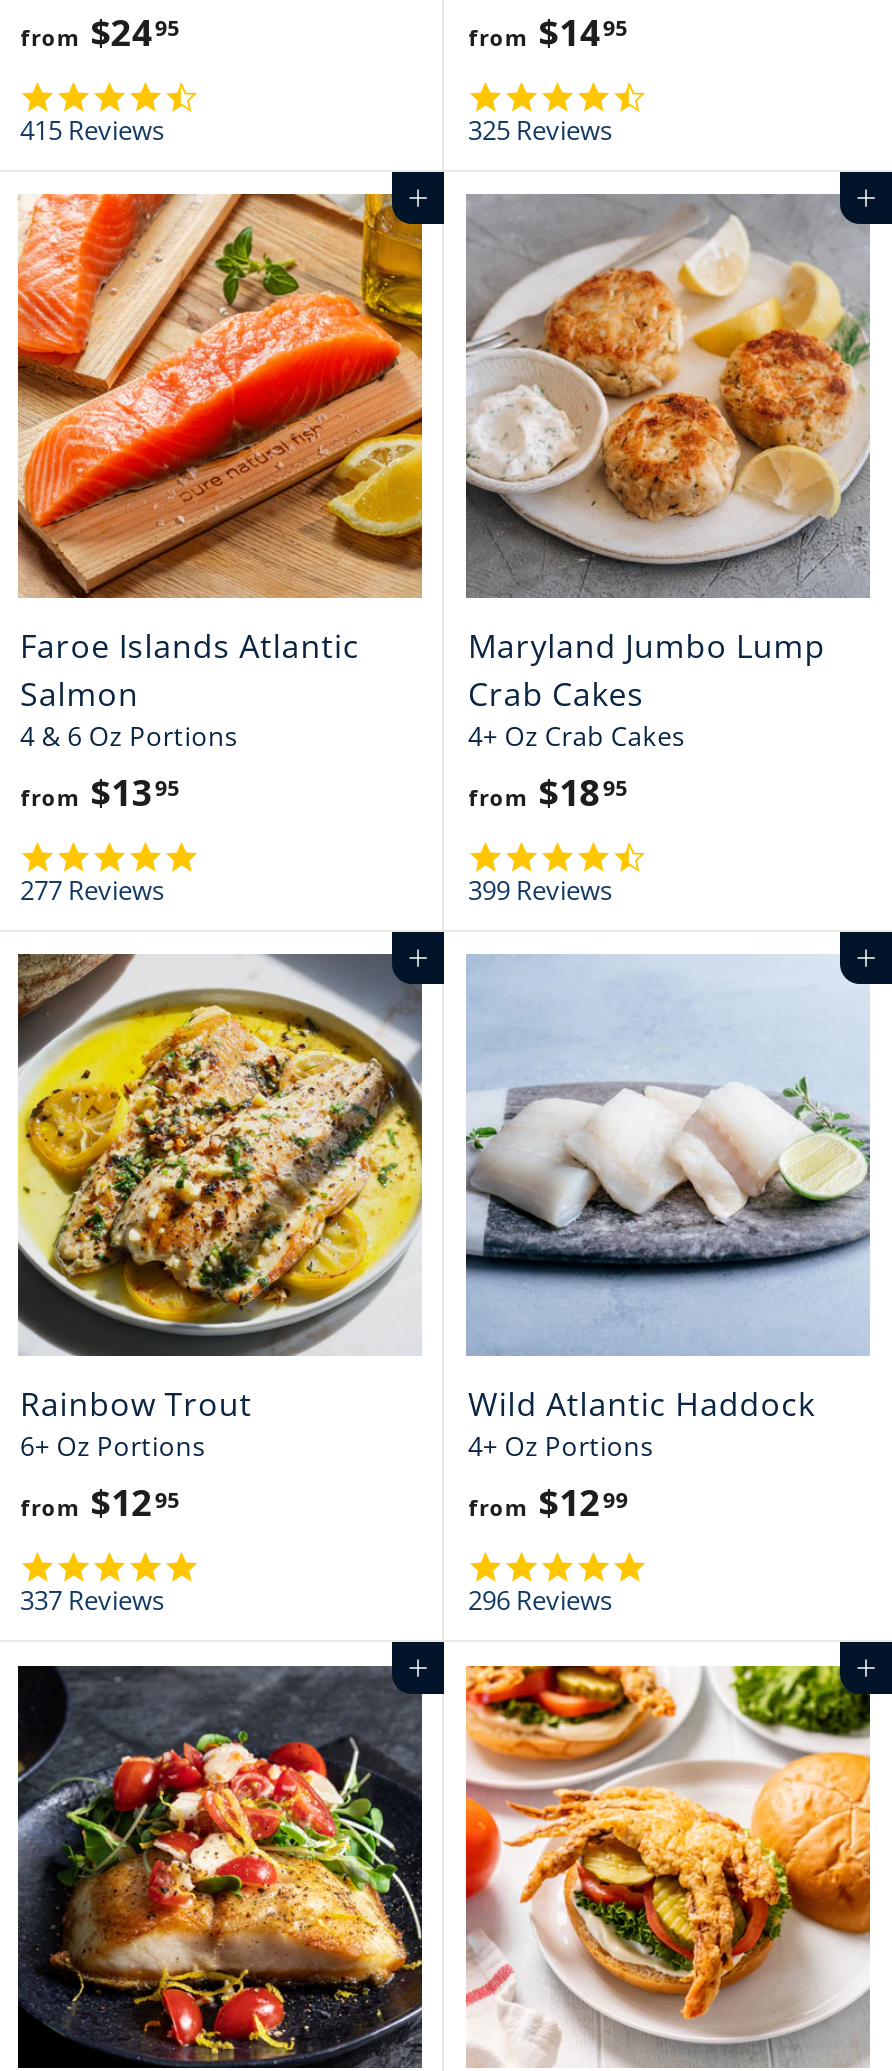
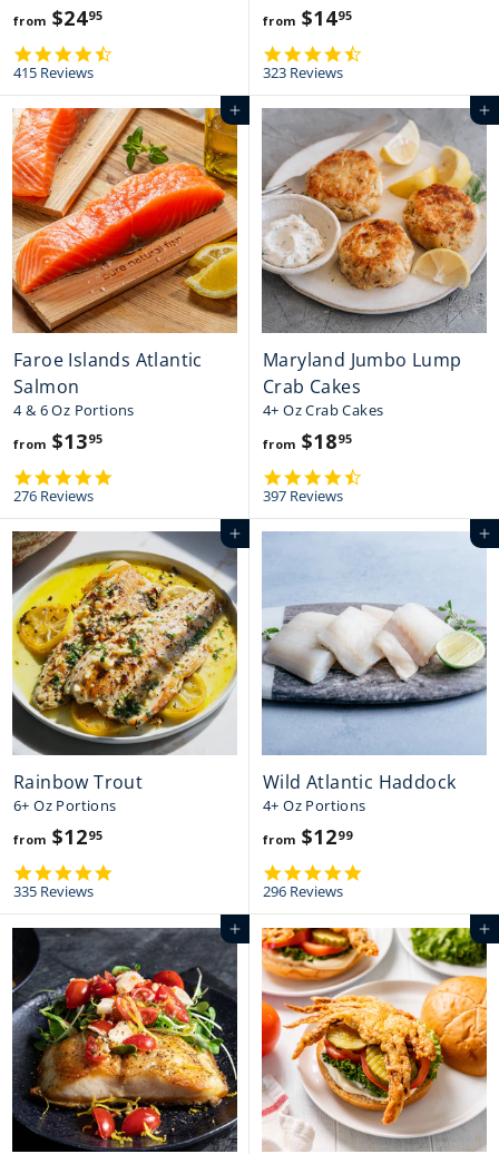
- 325 Reviews
+ 323 Reviews

- 277 Reviews
+ 276 Reviews

- 399 Reviews
+ 397 Reviews

- 337 Reviews
+ 335 Reviews
